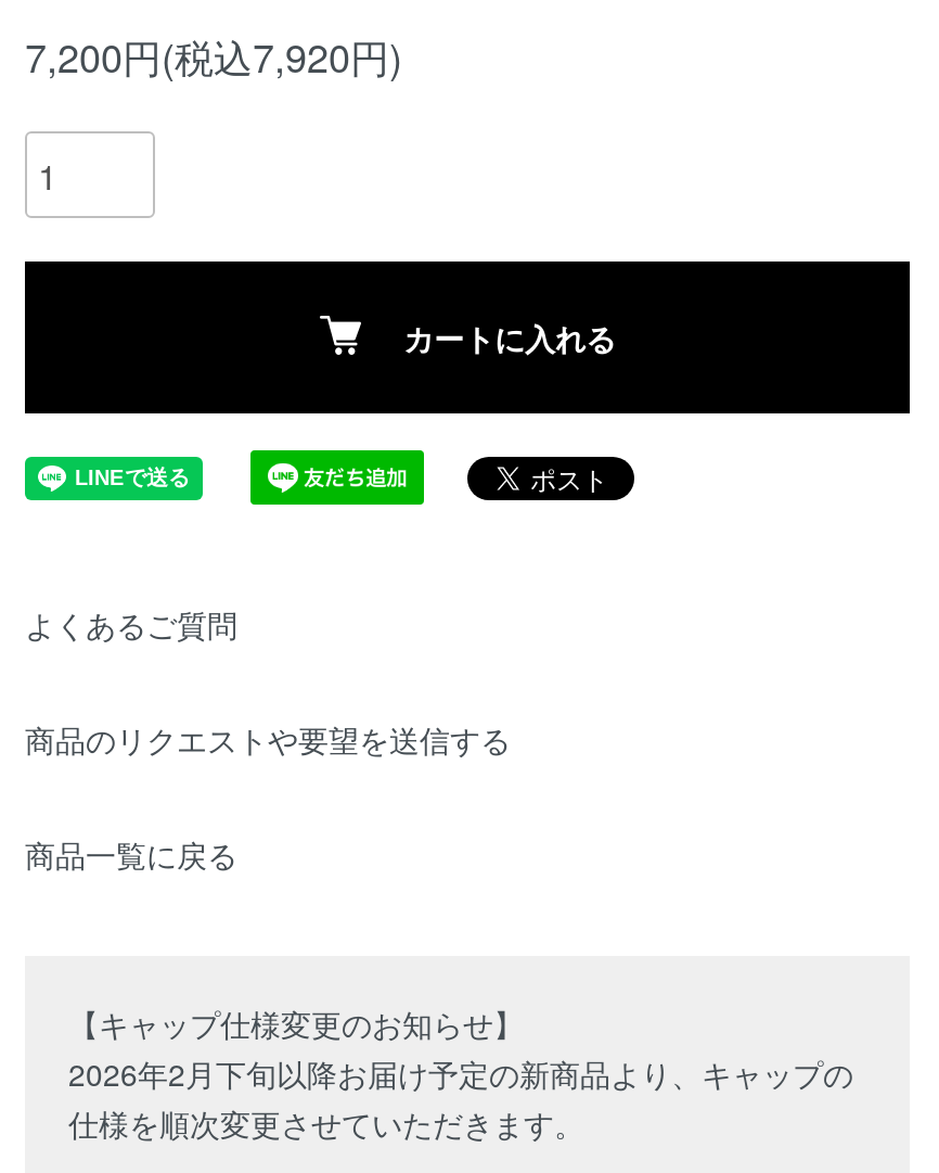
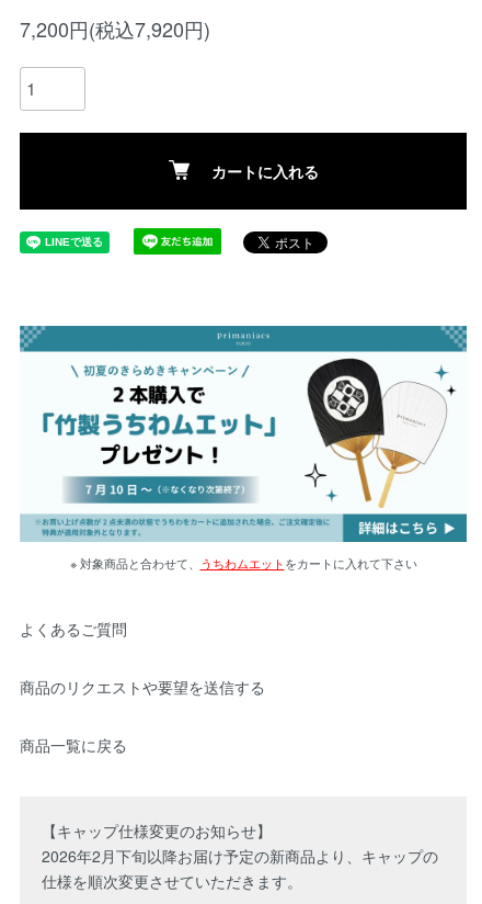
+ [image]
+ ※ 対象商品と合わせて、うちわムエットをカートに入れて下さい
